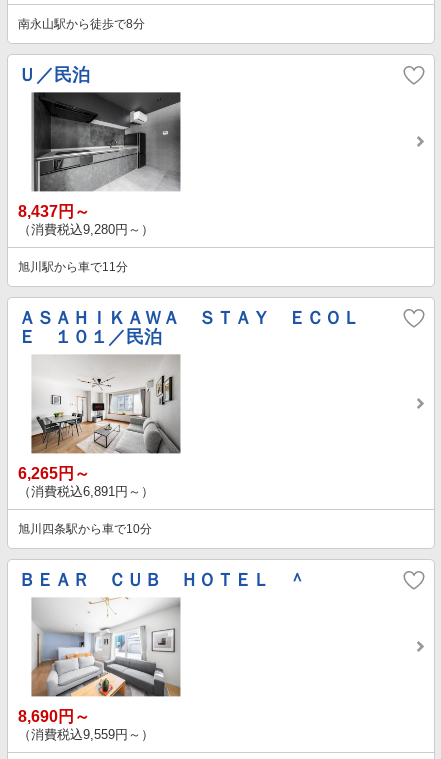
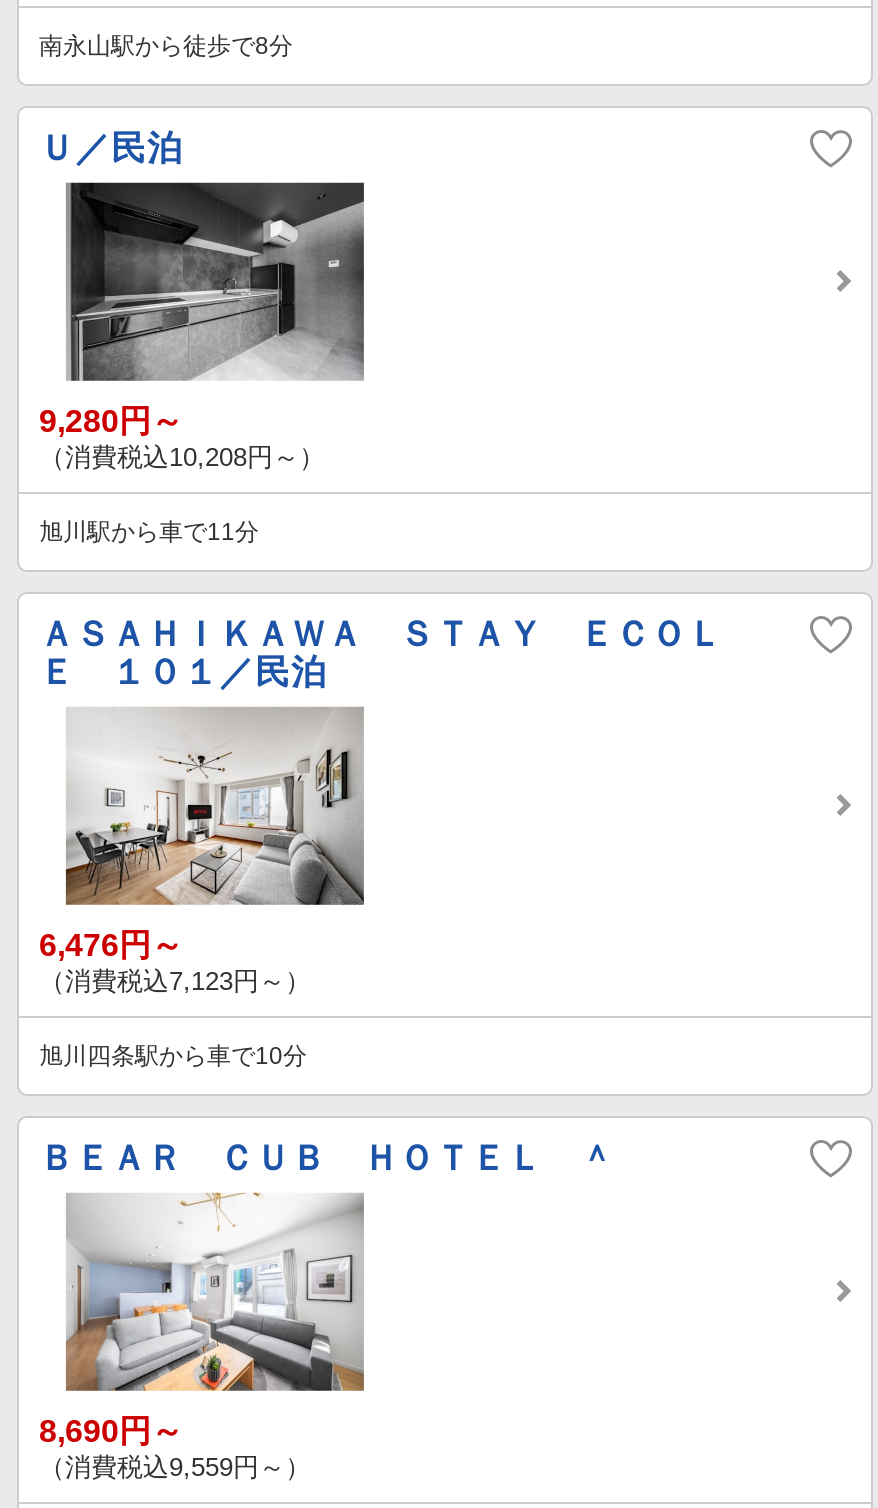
- 8,437円～
+ 9,280円～

- （消費税込9,280円～）
+ （消費税込10,208円～）

- 6,265円～
+ 6,476円～

- （消費税込6,891円～）
+ （消費税込7,123円～）
